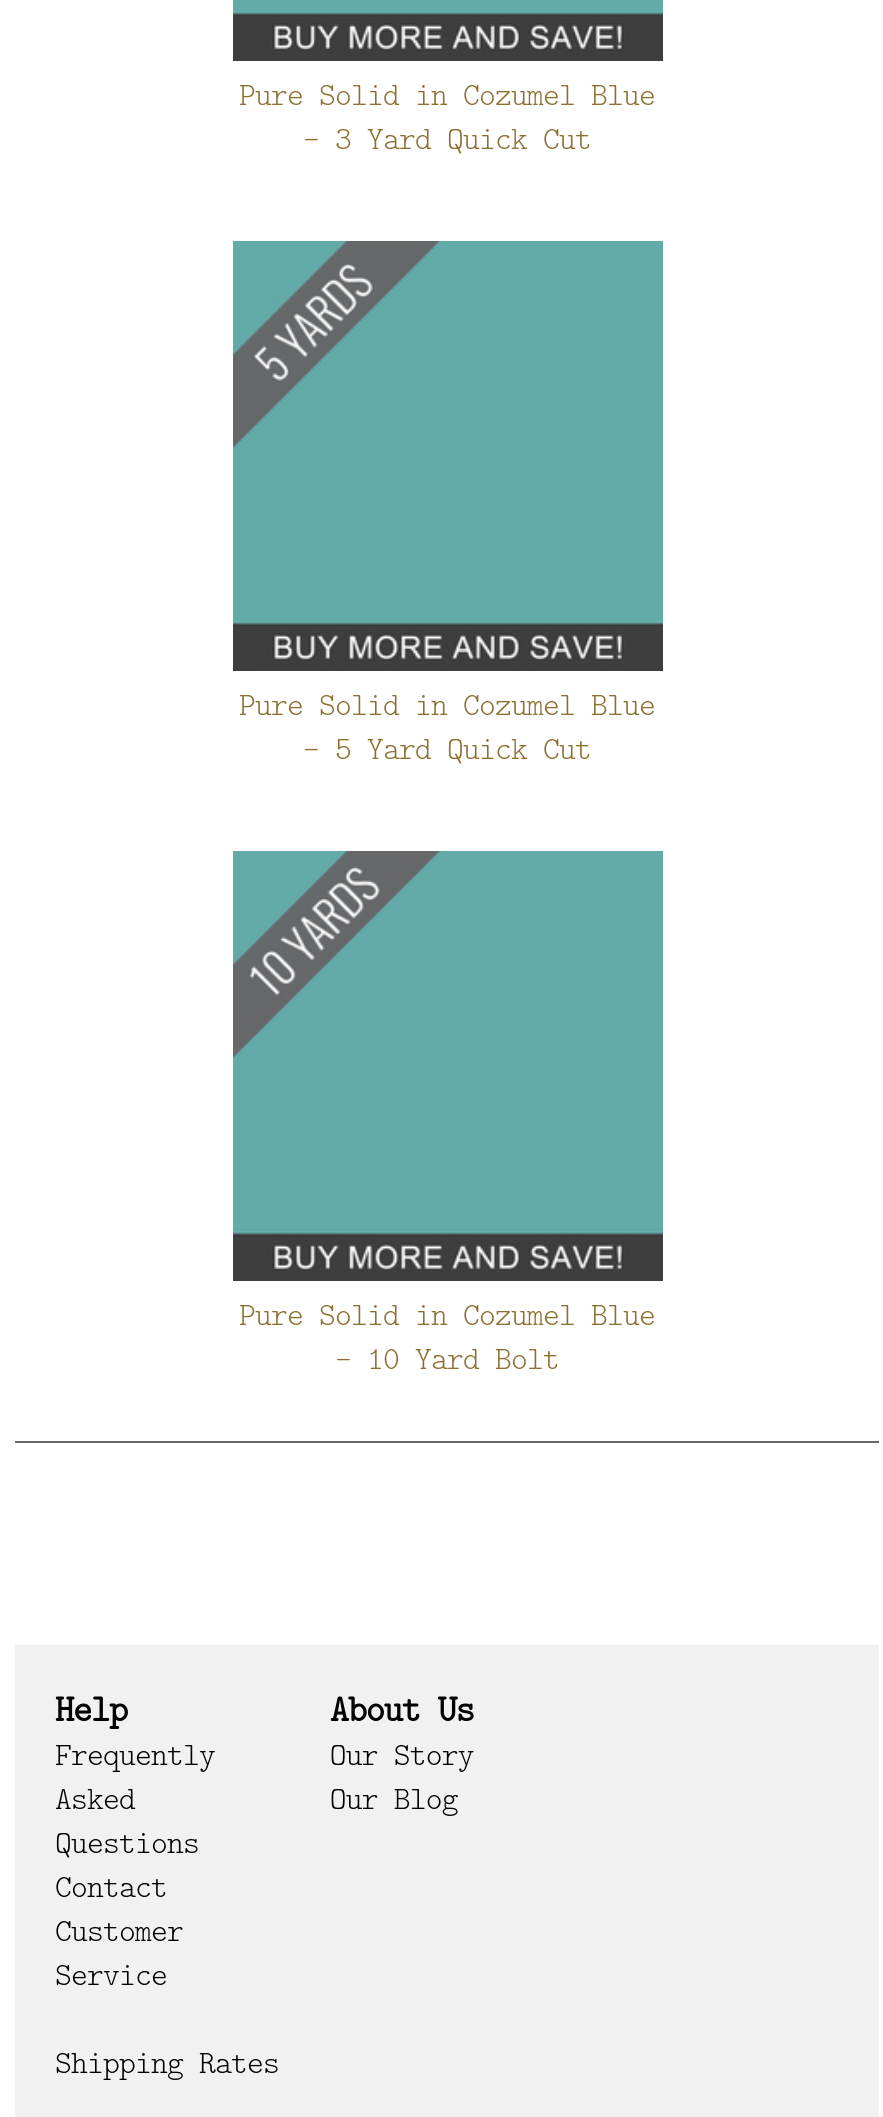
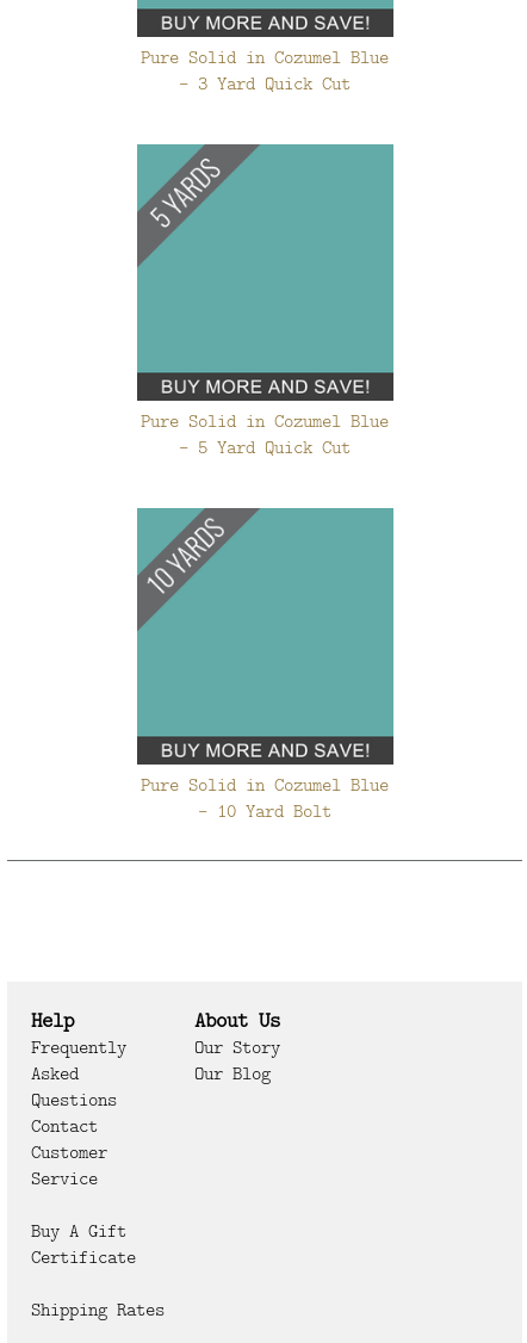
+ Buy A Gift
+ Certificate
